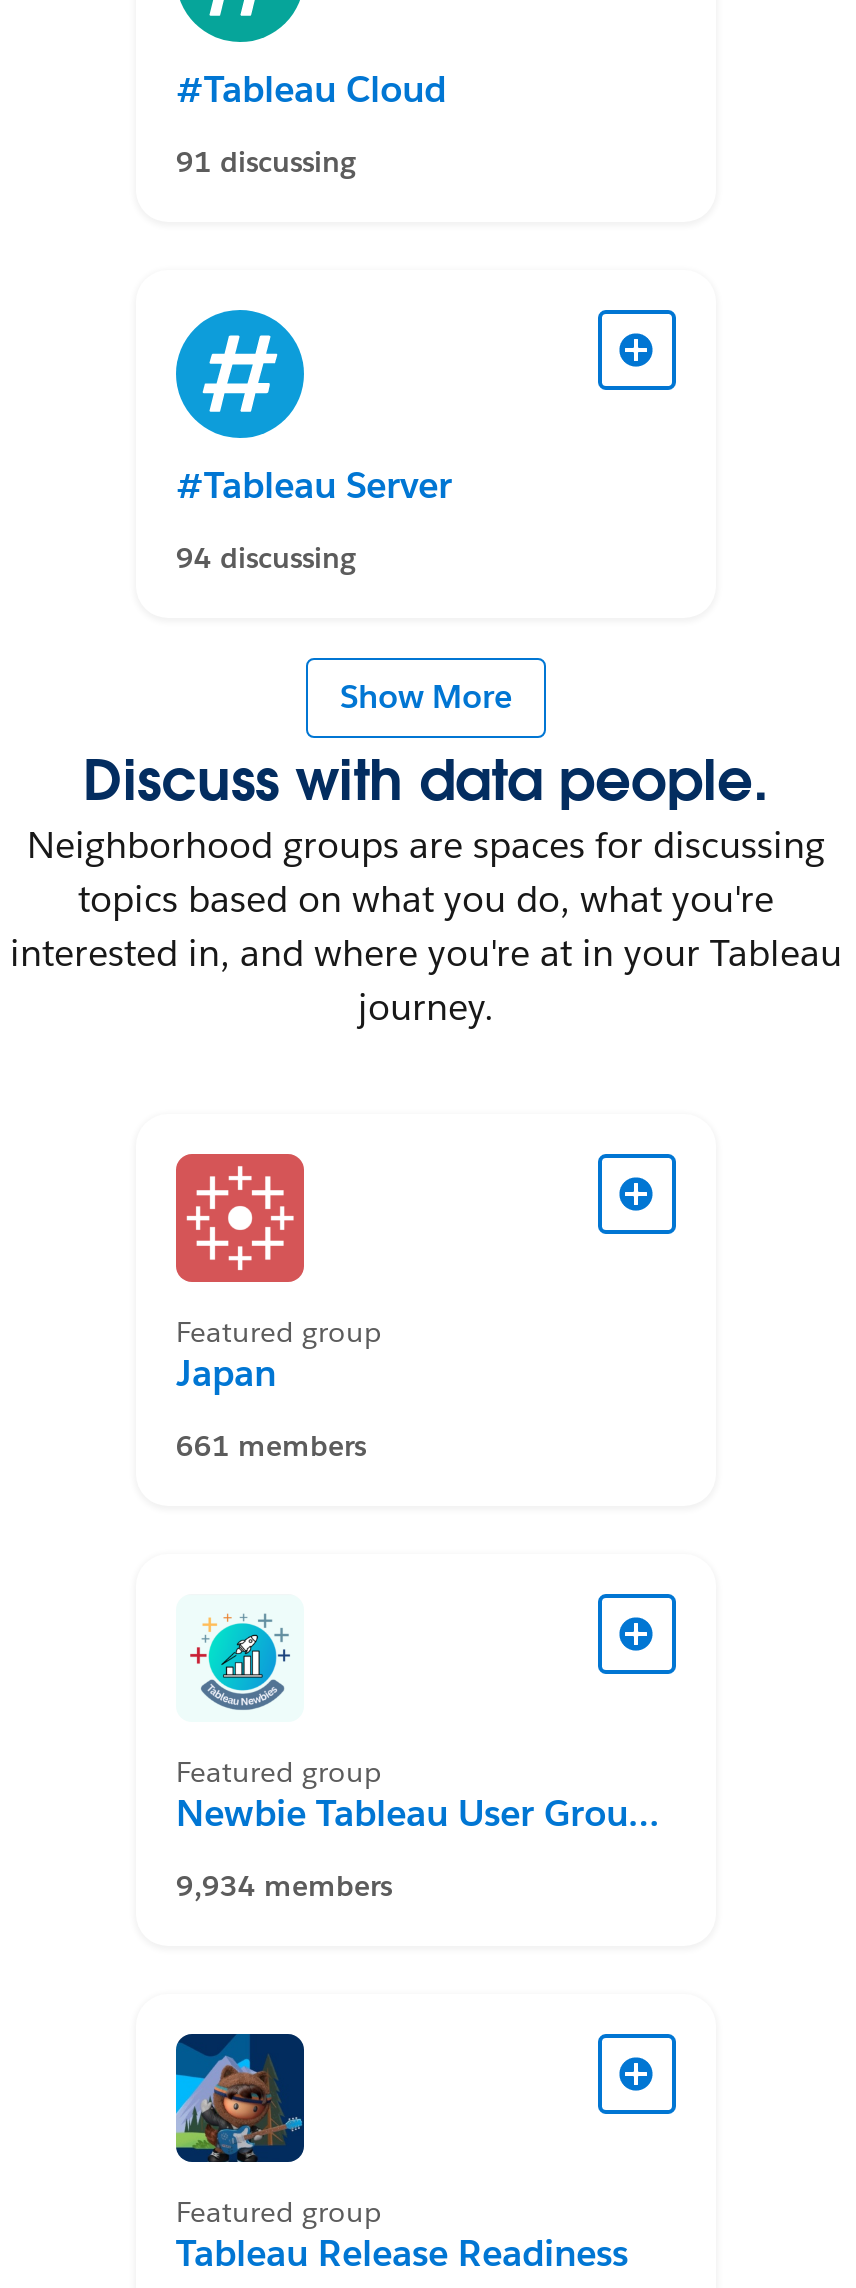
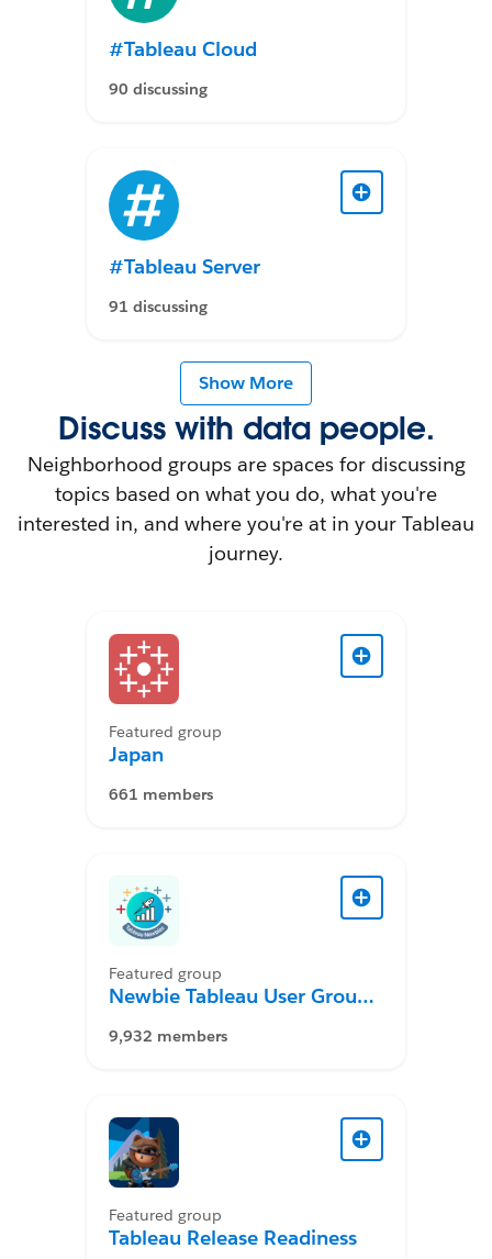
- 91 discussing
+ 90 discussing

- 94 discussing
+ 91 discussing

- 9,934 members
+ 9,932 members
